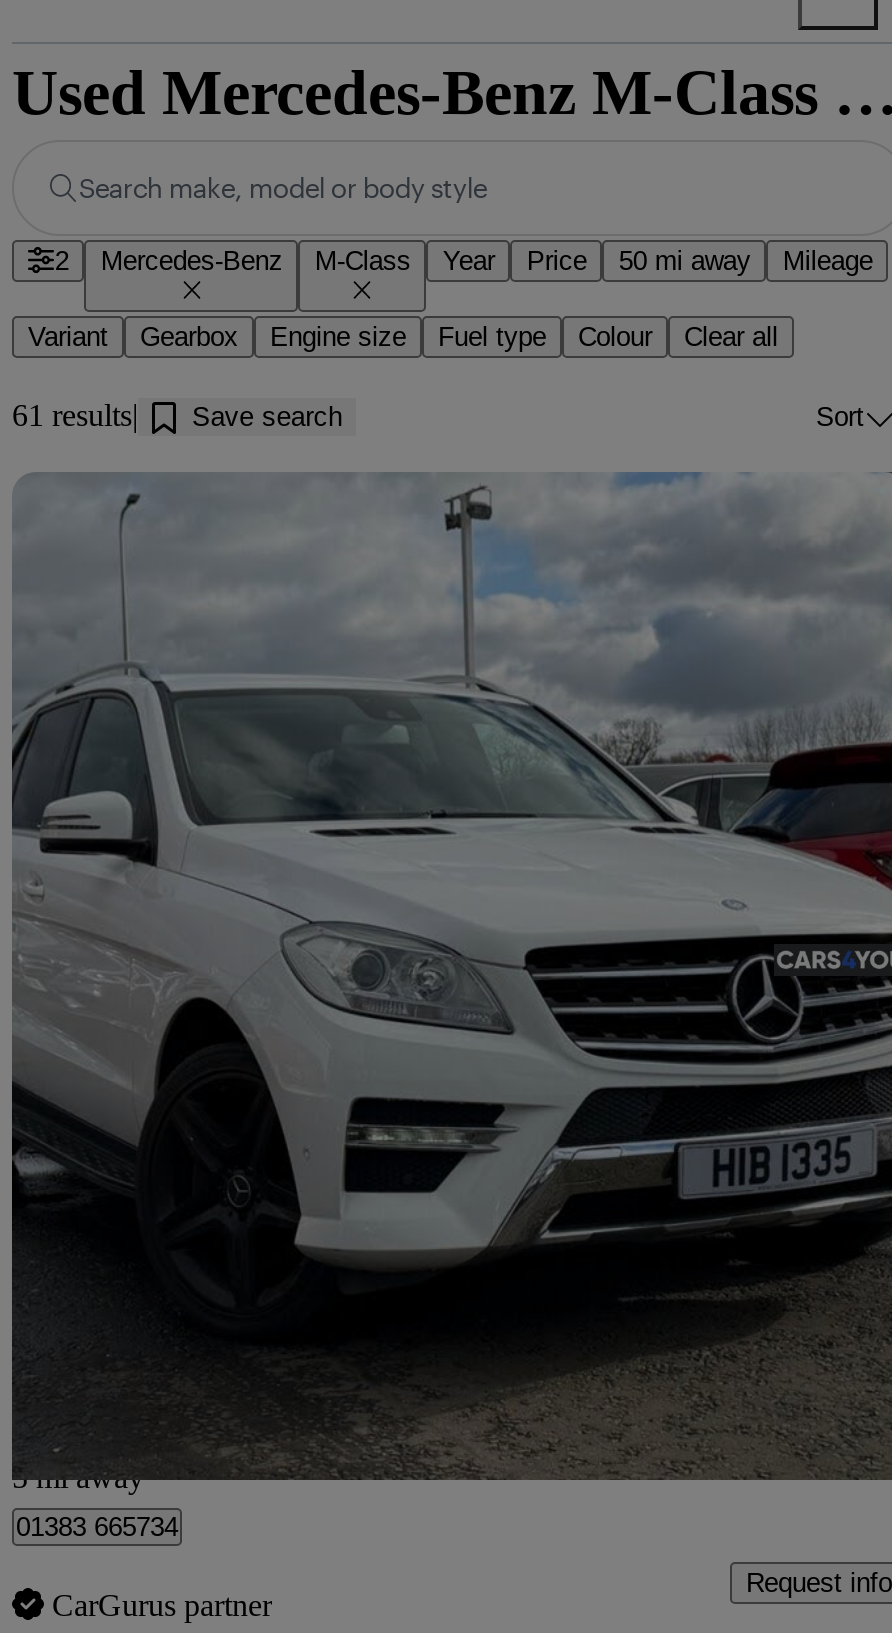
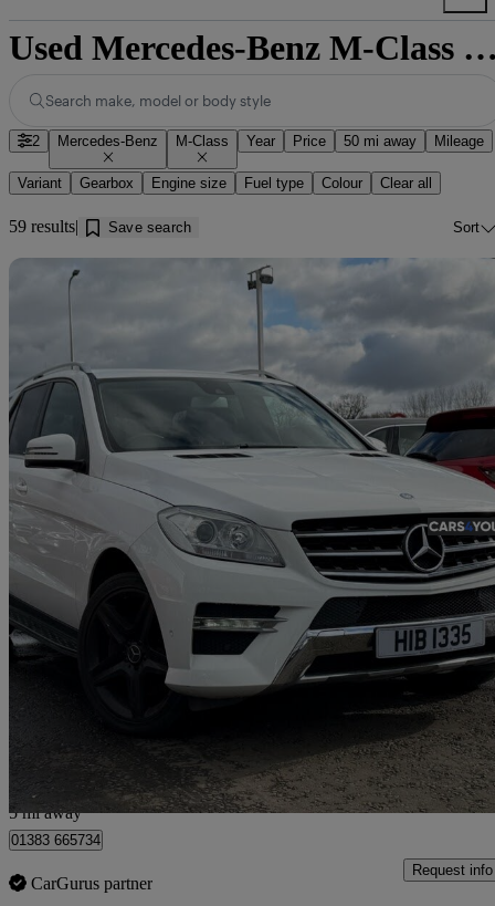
- 61 results Save search
+ 59 results Save search
